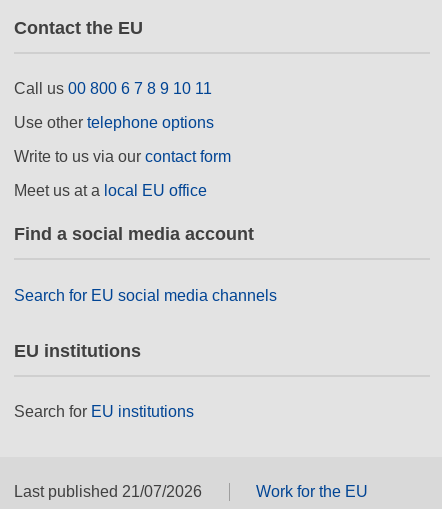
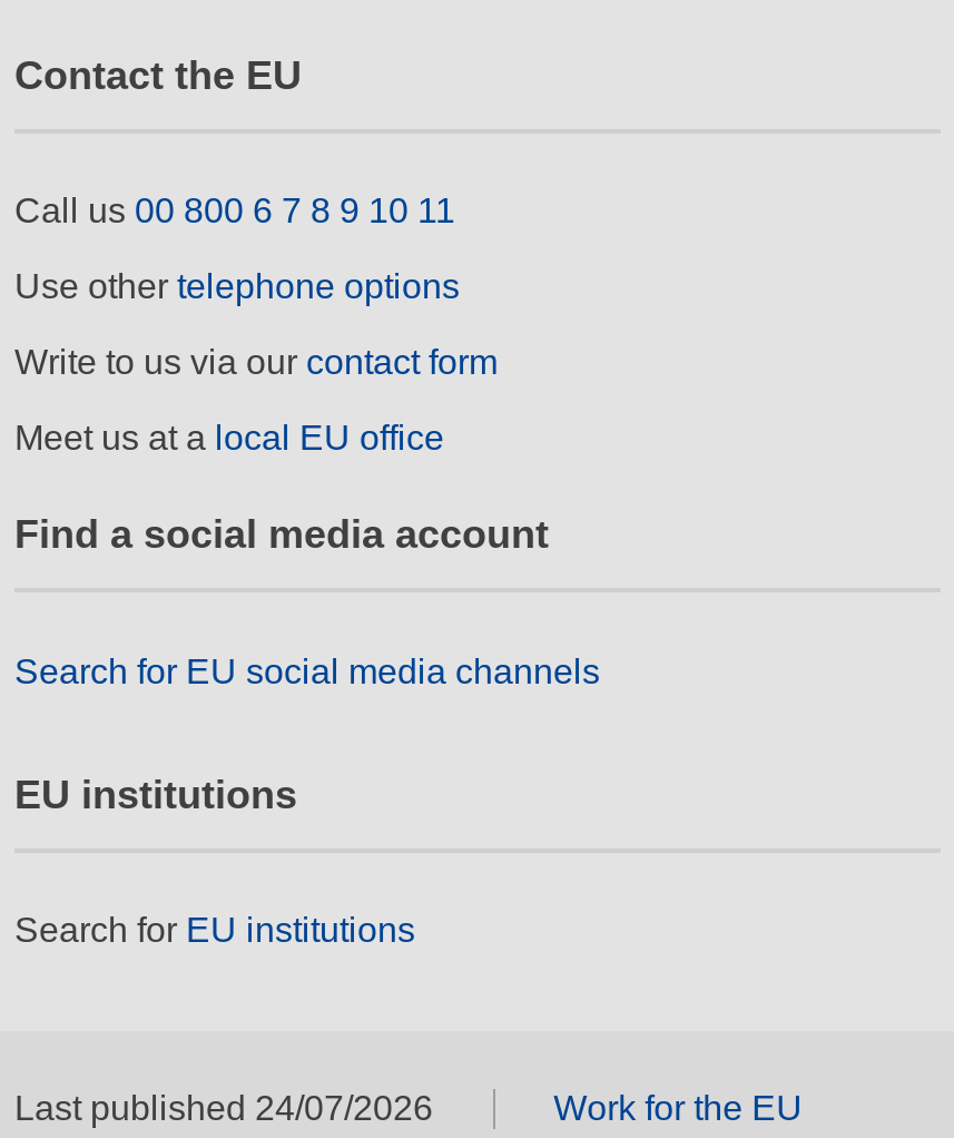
- Last published 21/07/2026
+ Last published 24/07/2026
